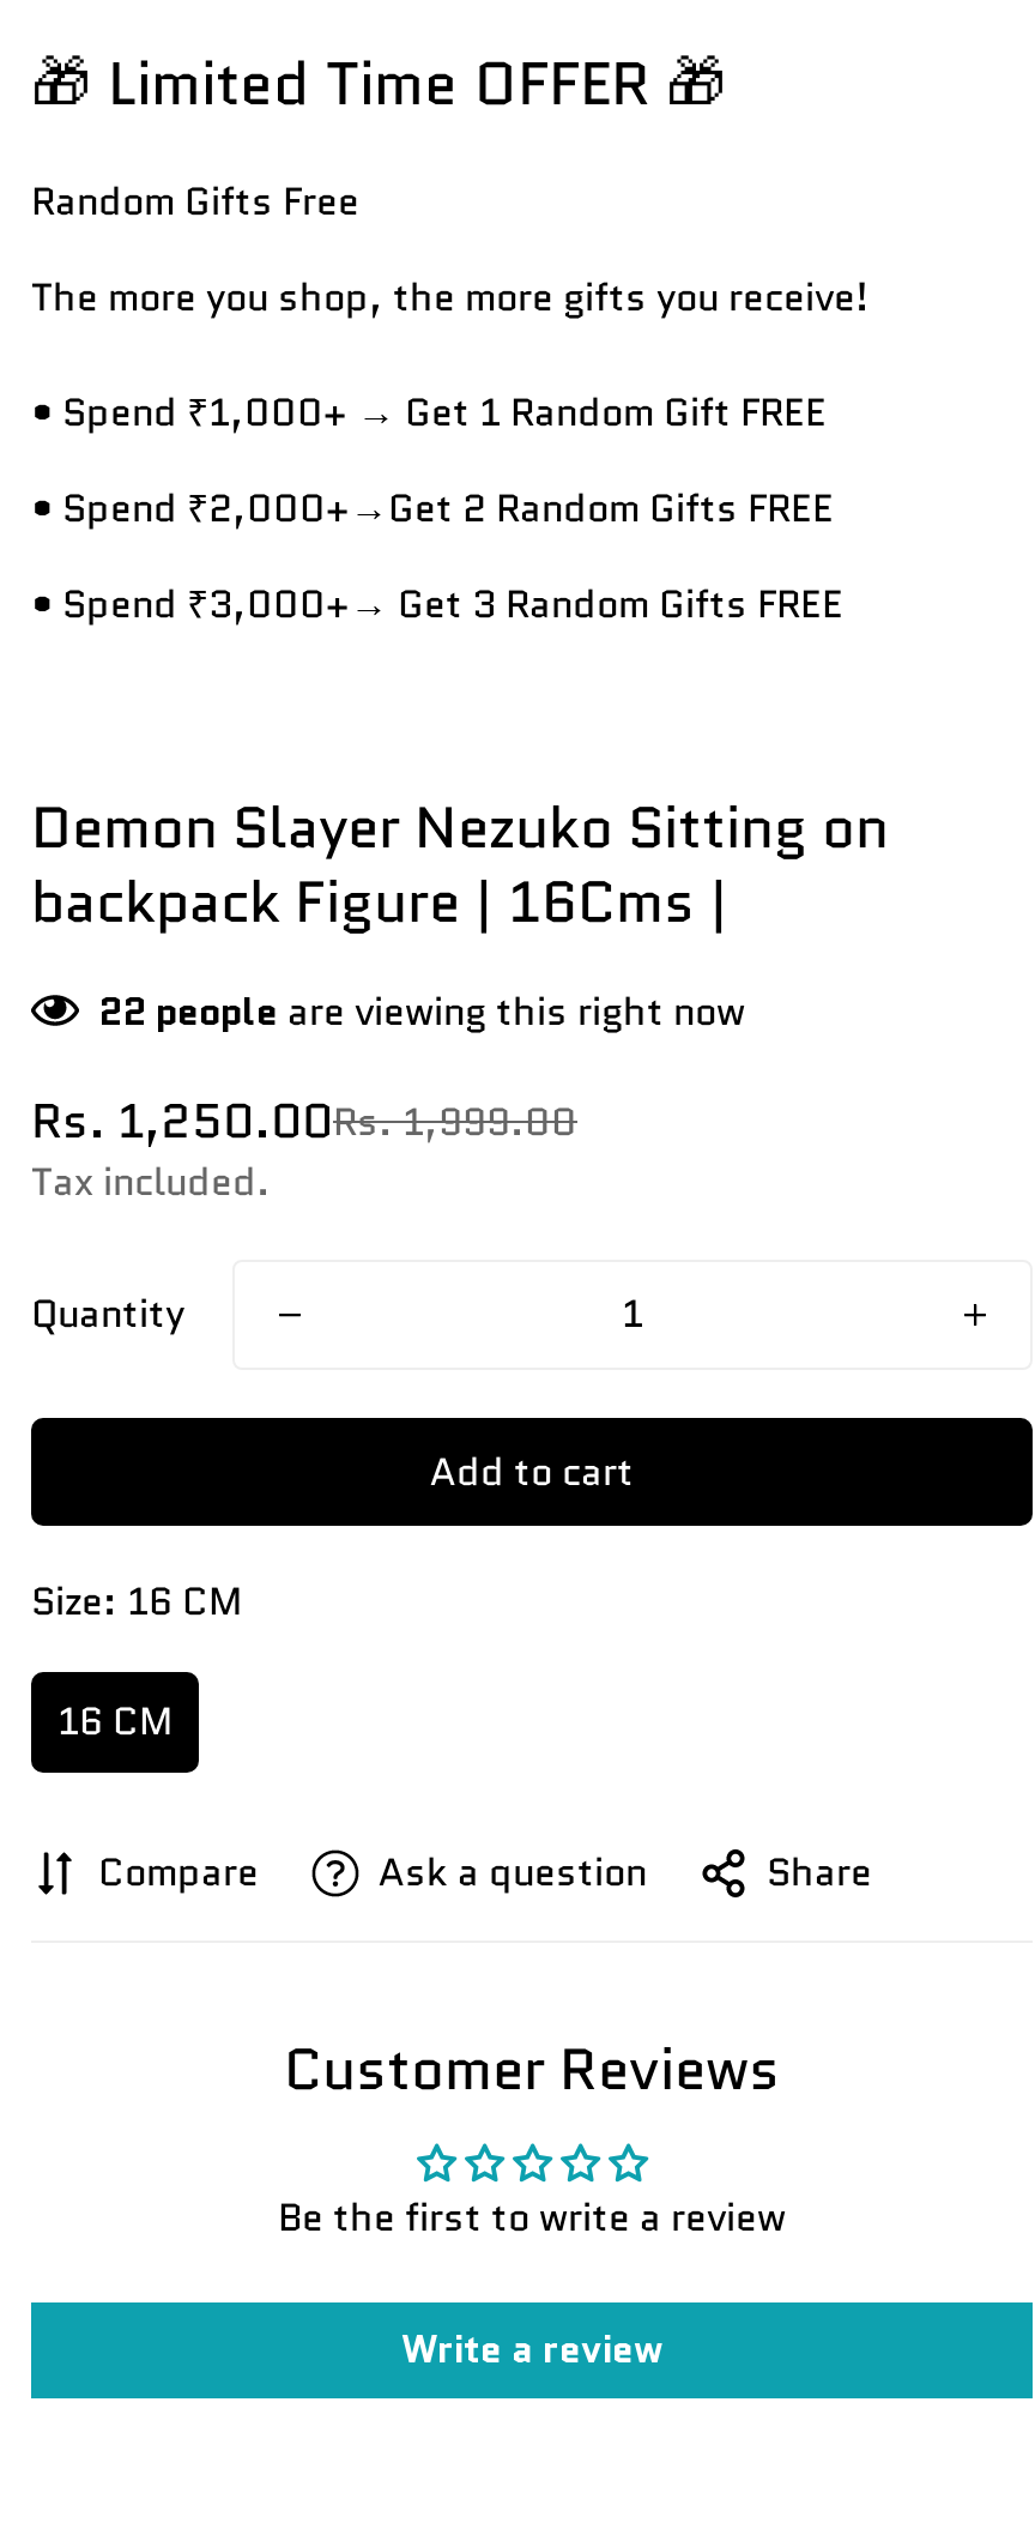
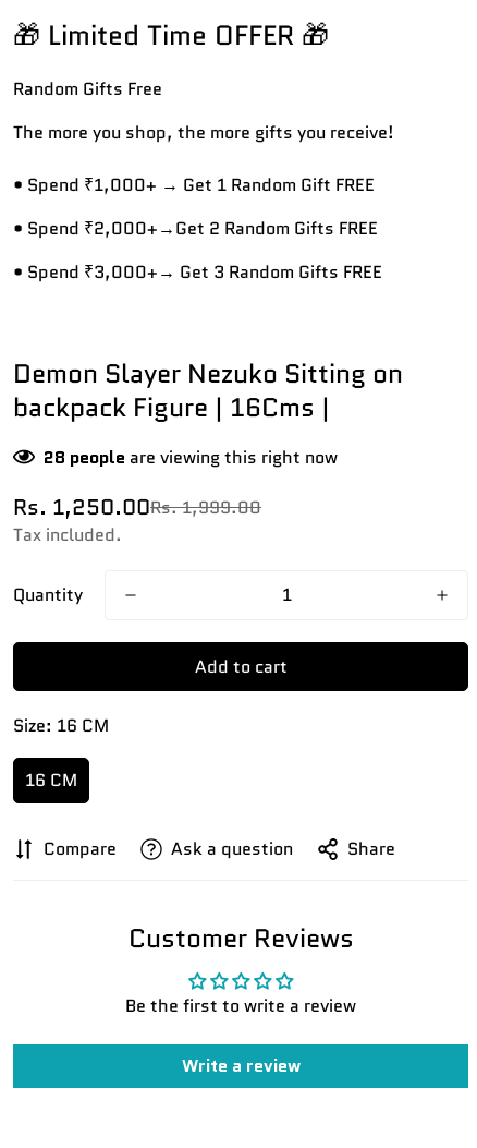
- 22 people are viewing this right now
+ 28 people are viewing this right now
